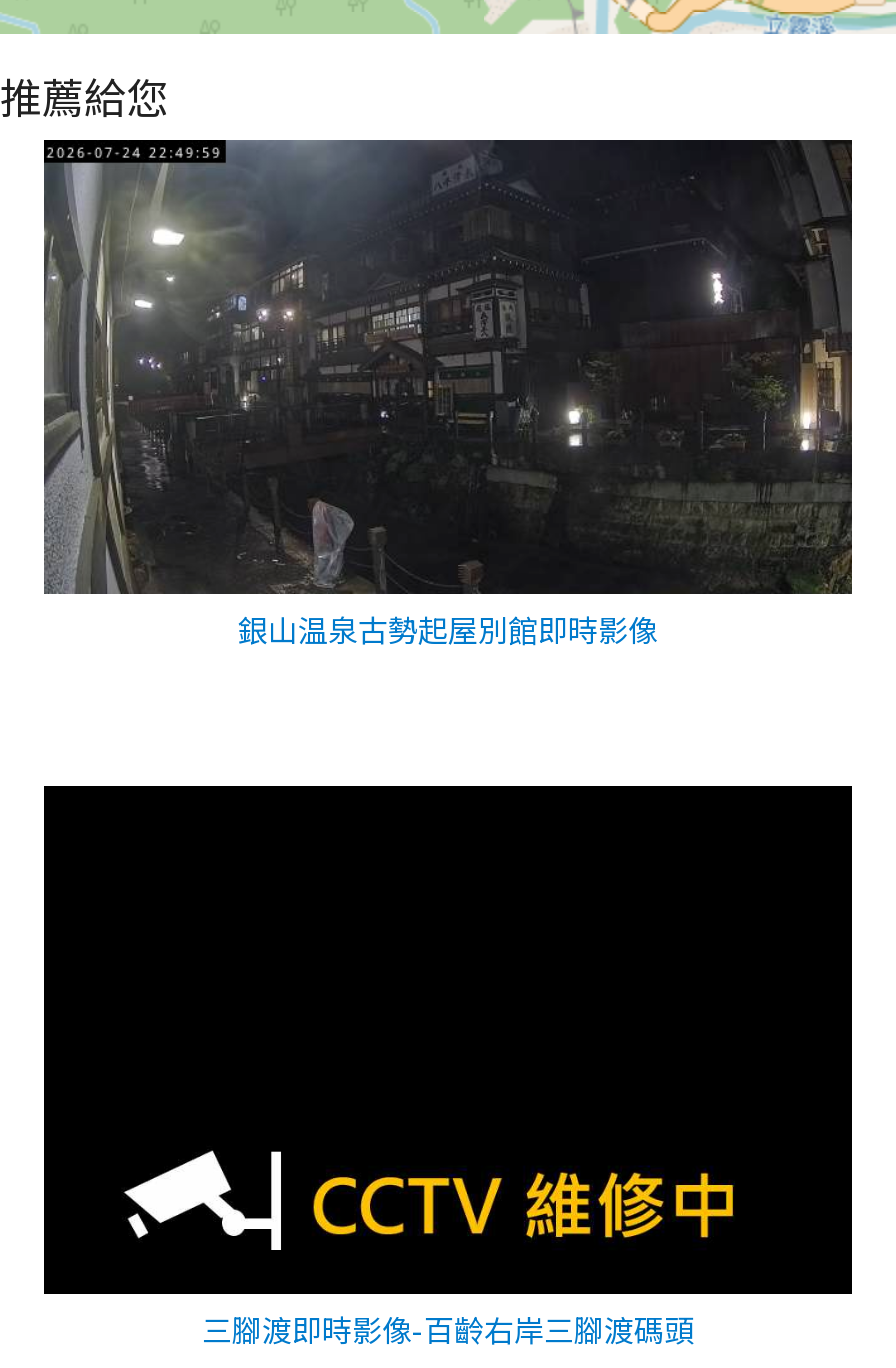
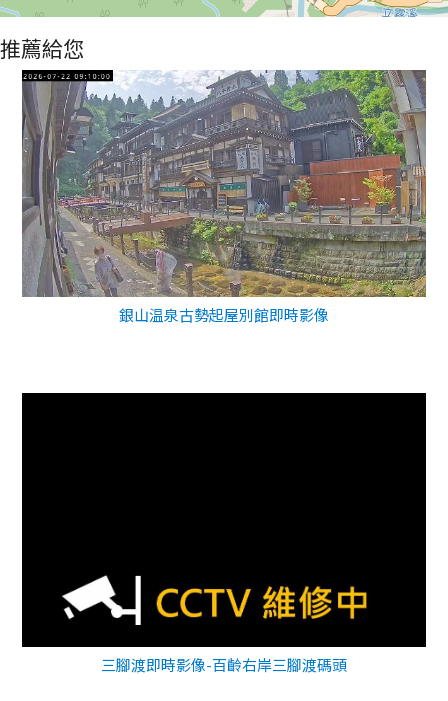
- [image]
+ [image]
